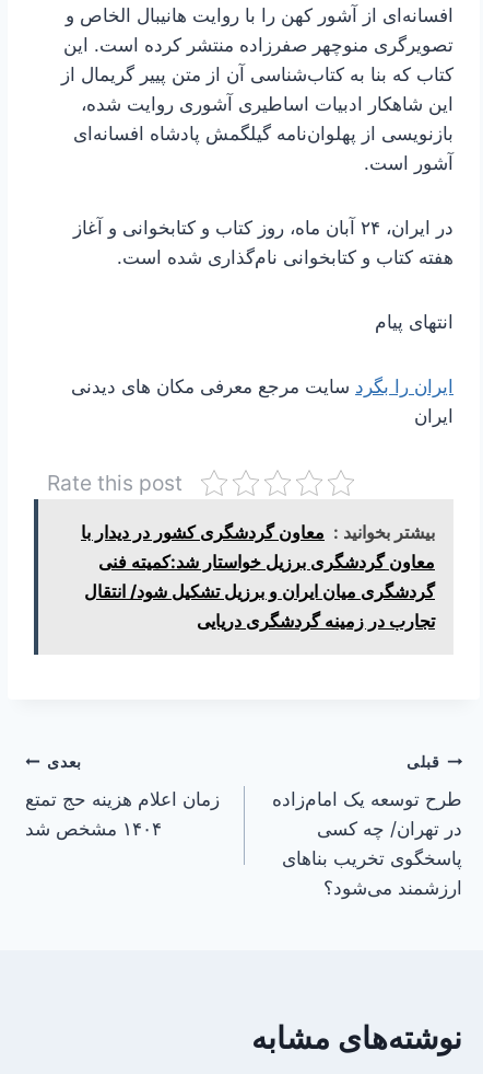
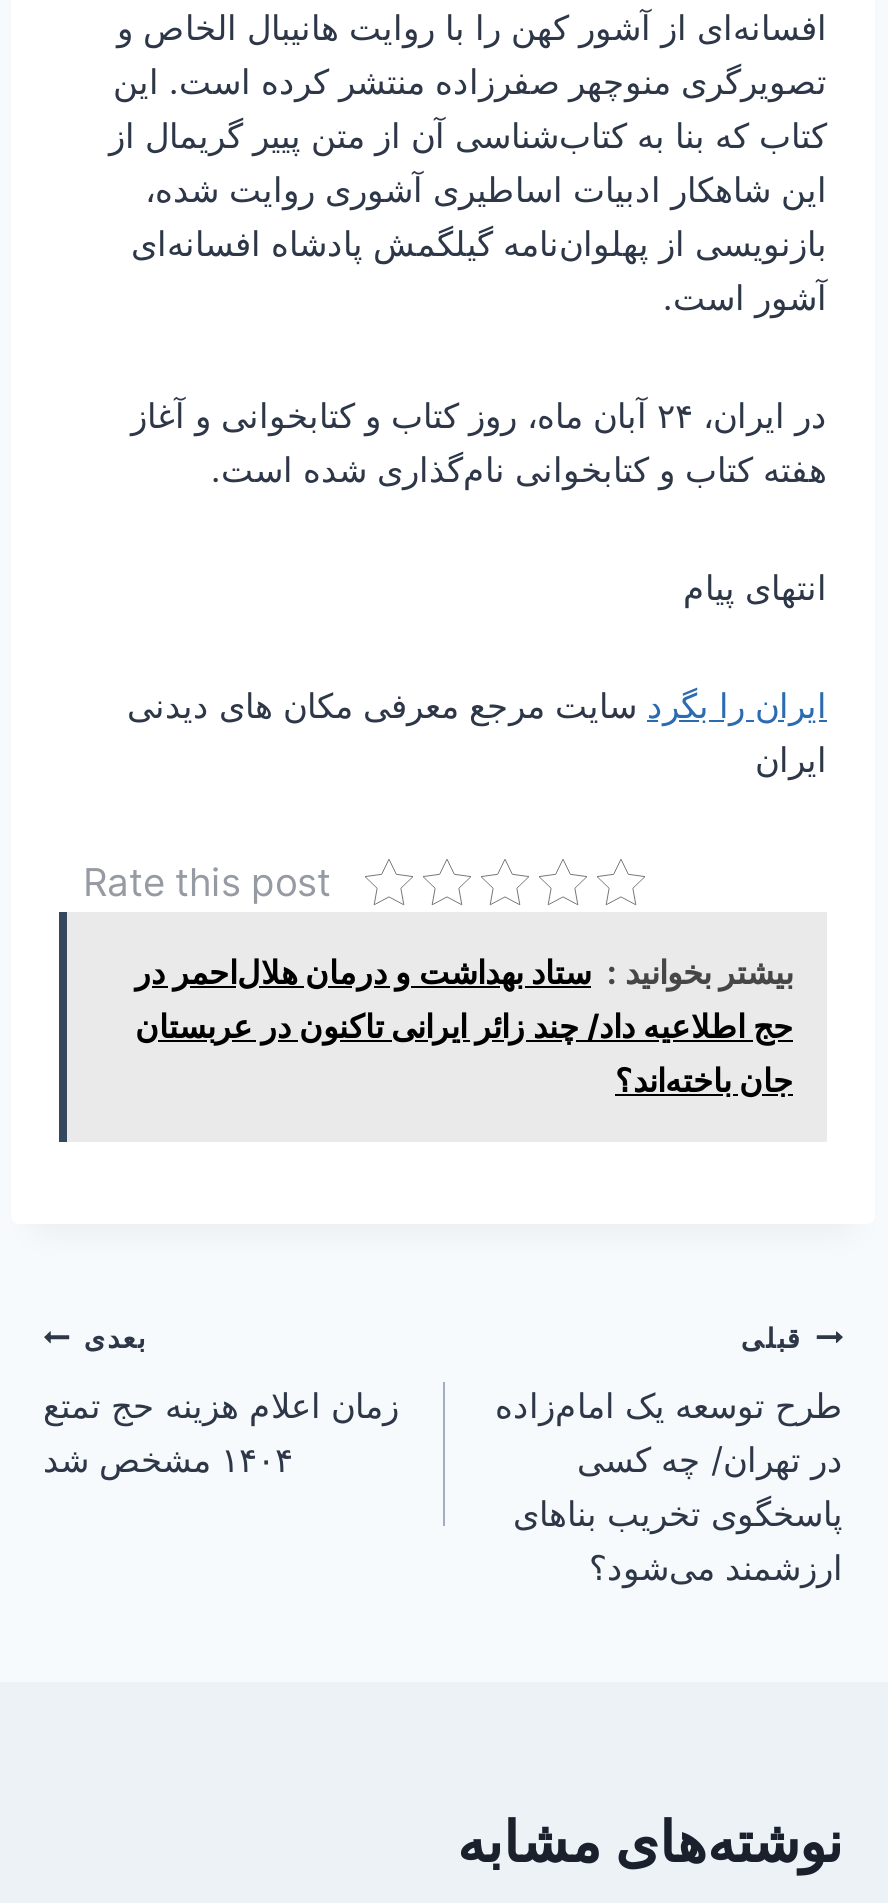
- بیشتر بخوانید : معاون گردشگری کشور در دیدار با
- معاون گردشگری برزیل خواستار شد:کمیته فنی
- گردشگری میان ایران و برزیل تشکیل شود/ انتقال
- تجارب در زمینه گردشگری دریایی
+ بیشتر بخوانید : ستاد بهداشت و درمان هلال‌احمر در
+ حج اطلاعیه‌ داد/ چند زائر ایرانی تاکنون در عربستان
+ جان باخته‌اند؟
